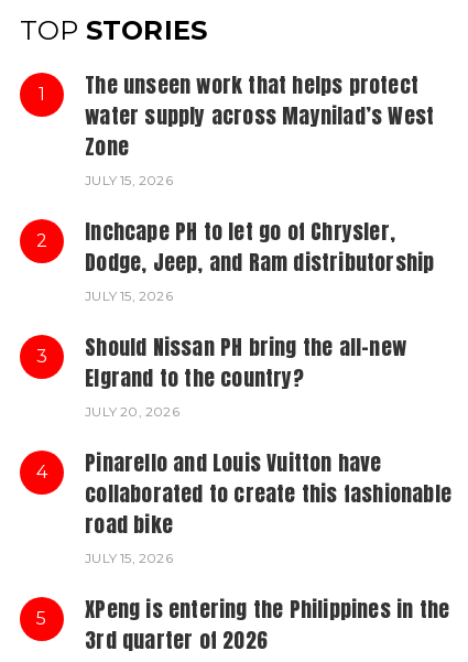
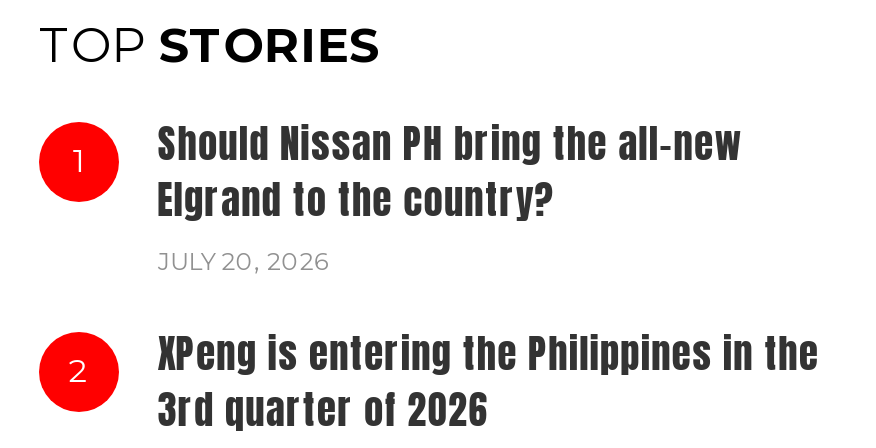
- The unseen work that helps protect
- water supply across Maynilad’s West
- Zone
- JULY 15, 2026
- 2
- Inchcape PH to let go of Chrysler,
- Dodge, Jeep, and Ram distributorship
- JULY 15, 2026
- 3

- 4
- Pinarello and Louis Vuitton have
- collaborated to create this fashionable
- road bike
- JULY 15, 2026
- 5
+ 2
